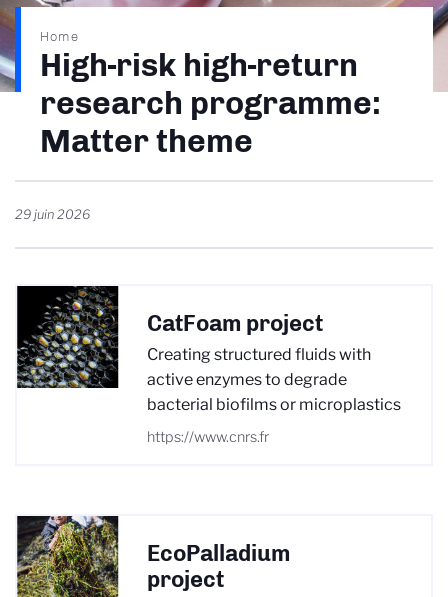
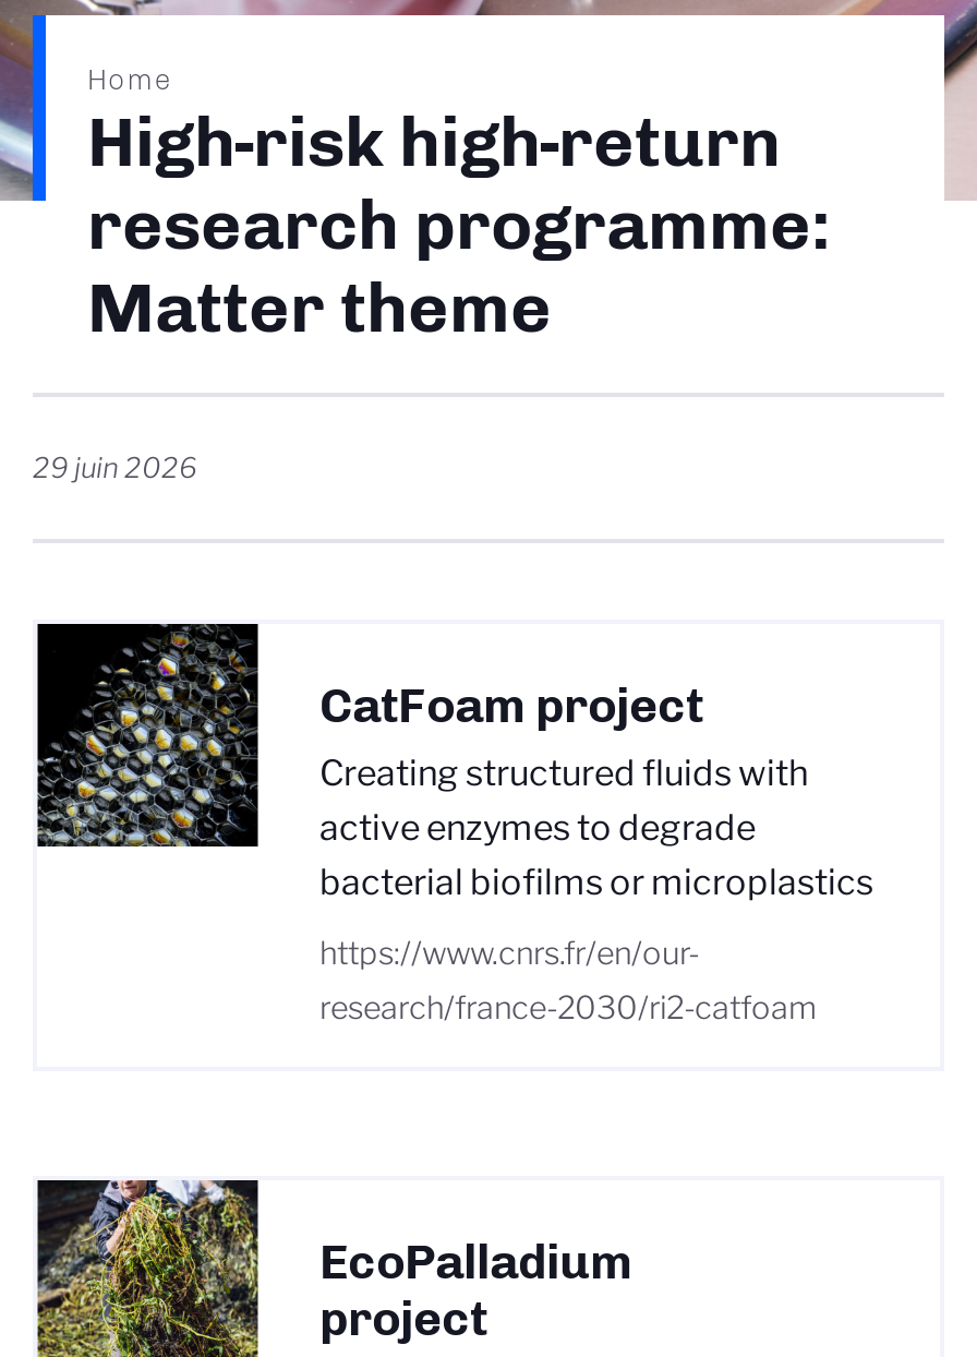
- https://www.cnrs.fr
+ https://www.cnrs.fr/en/our-
+ research/france-2030/ri2-catfoam
